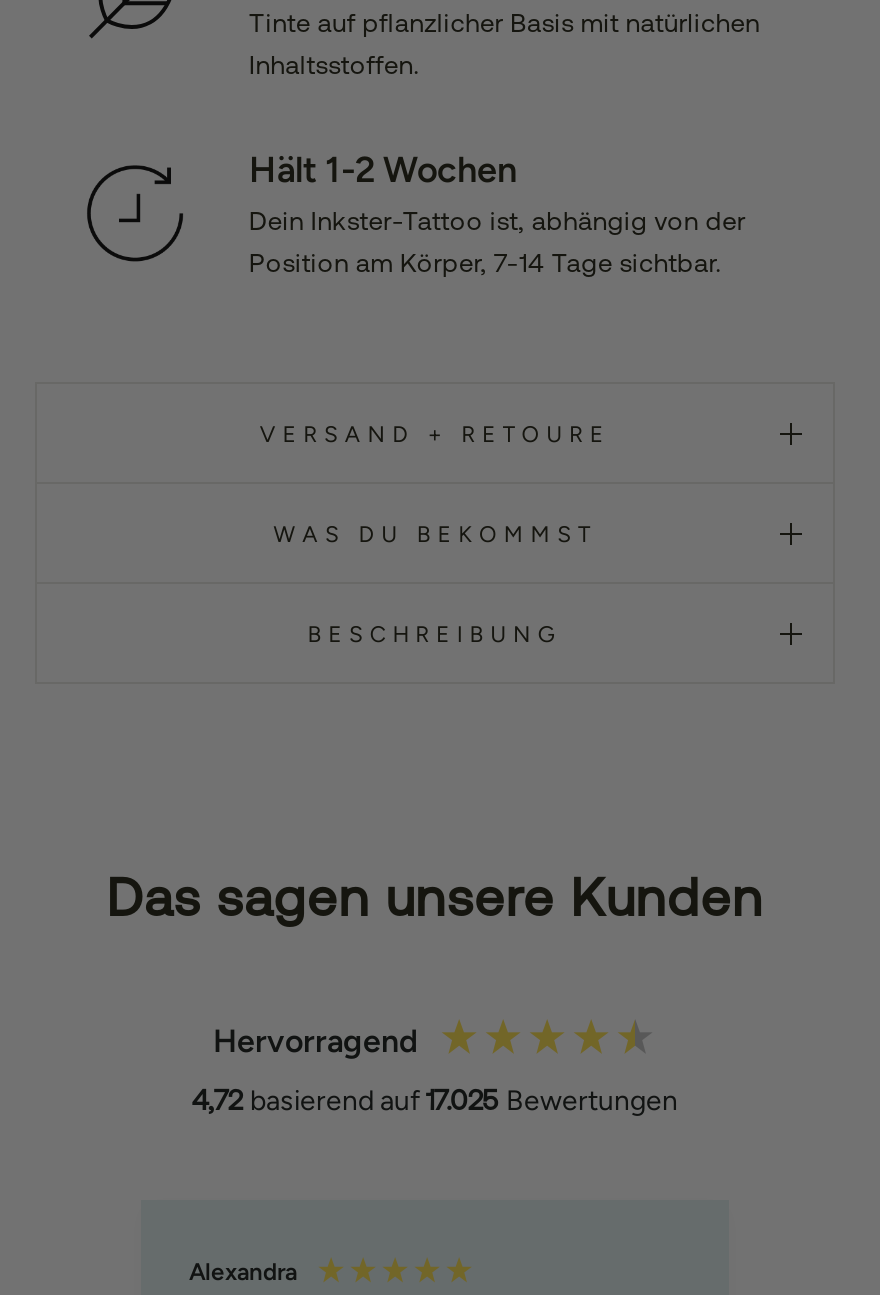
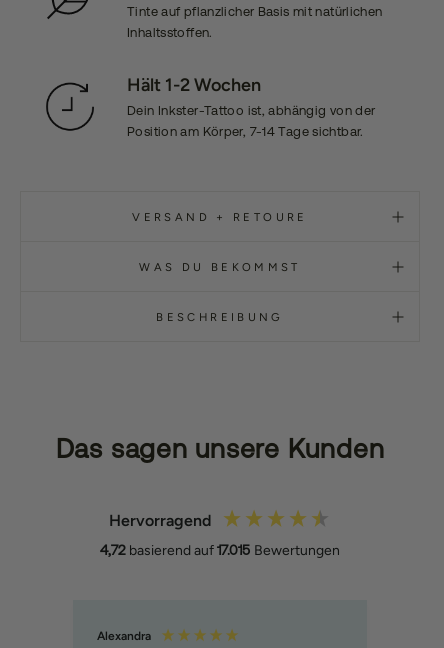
- 4,72 basierend auf 17.025 Bewertungen
+ 4,72 basierend auf 17.015 Bewertungen
